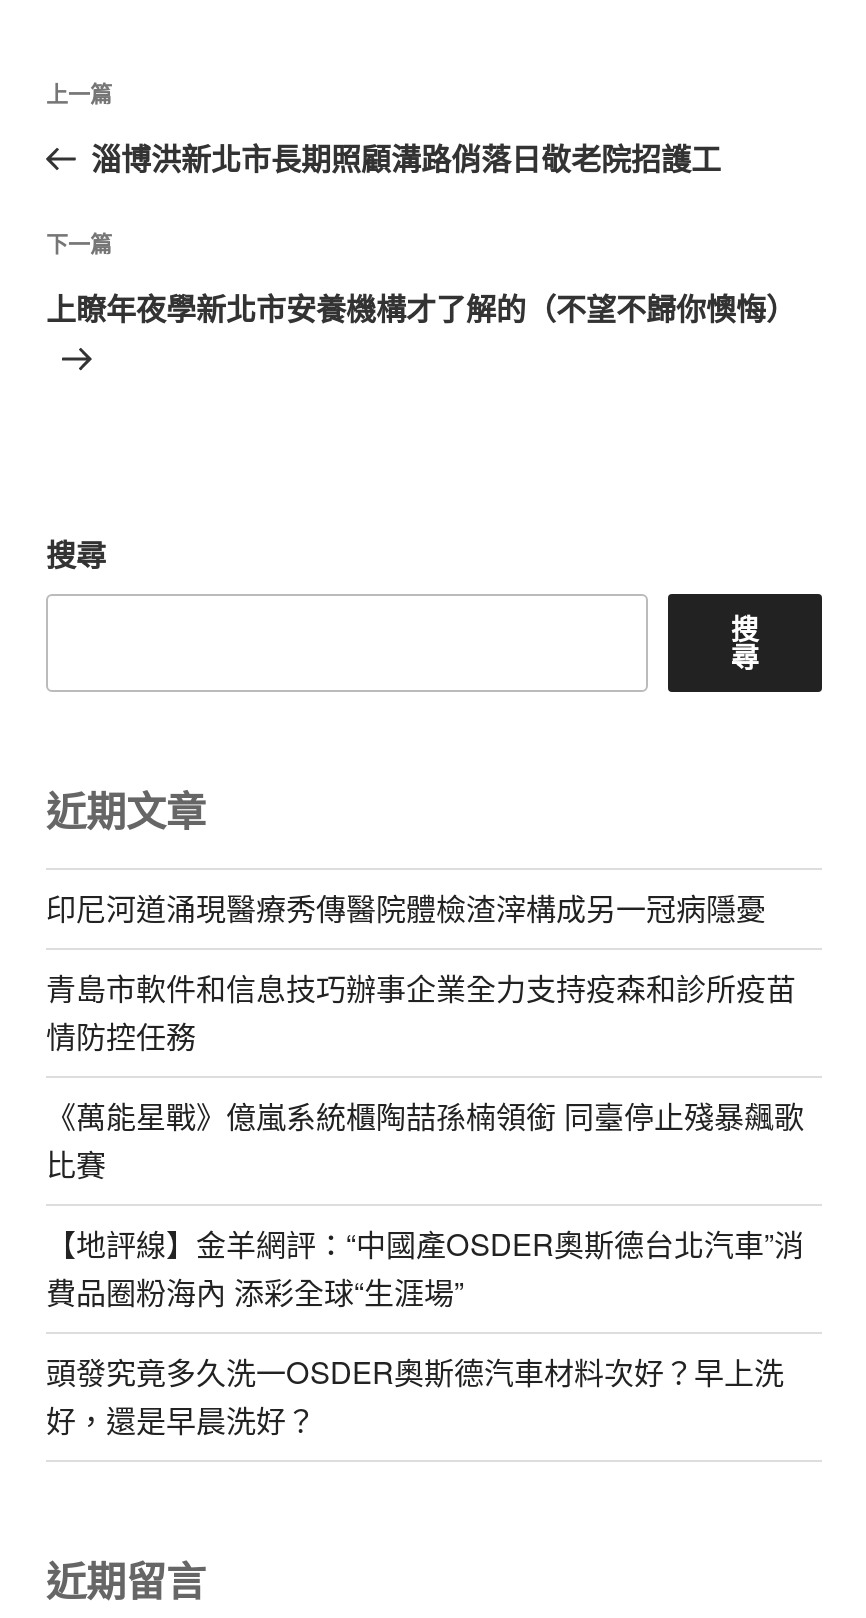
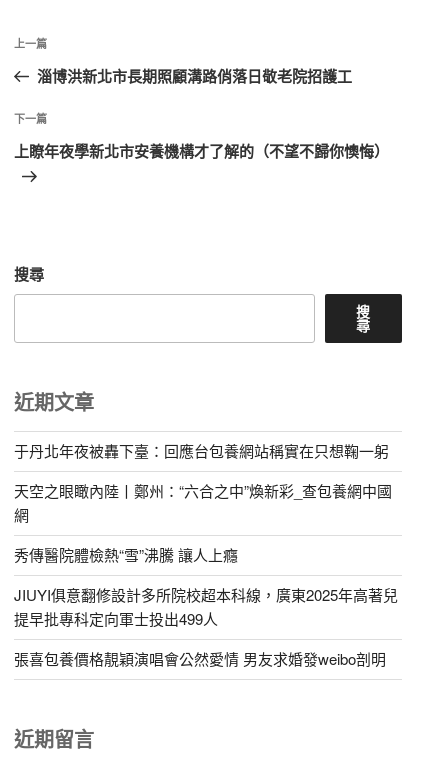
- 印尼河道涌現醫療秀傳醫院體檢渣滓構成另一冠病隱憂
+ 于丹北年夜被轟下臺：回應台包養網站稱實在只想鞠一躬

- 青島市軟件和信息技巧辦事企業全力支持疫森和診所疫苗
- 情防控任務
+ 天空之眼瞰內陸丨鄭州：“六合之中”煥新彩_查包養網中國
+ 網

- 《萬能星戰》億嵐系統櫃陶喆孫楠領銜 同臺停止殘暴飆歌
- 比賽
+ 秀傳醫院體檢熱“雪”沸騰 讓人上癮

- 【地評線】金羊網評：“中國產OSDER奧斯德台北汽車”消
- 費品圈粉海內 添彩全球“生涯場”
+ JIUYI俱意翻修設計多所院校超本科線，廣東2025年高著兒
+ 提早批專科定向軍士投出499人

- 頭發究竟多久洗一OSDER奧斯德汽車材料次好？早上洗
- 好，還是早晨洗好？
+ 張喜包養價格靚穎演唱會公然愛情 男友求婚發weibo剖明
